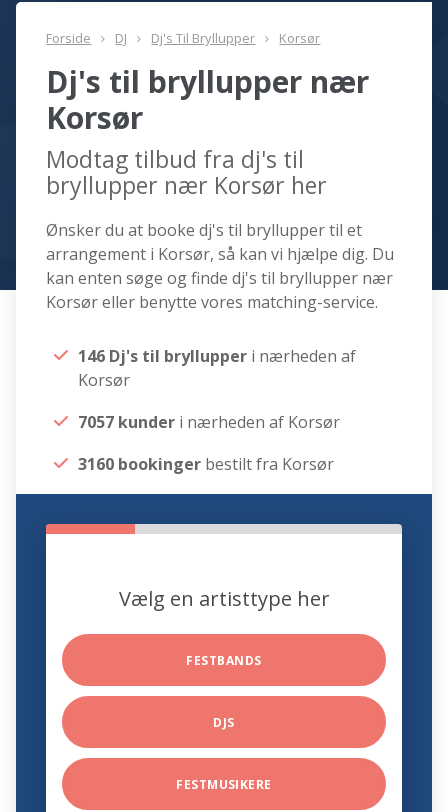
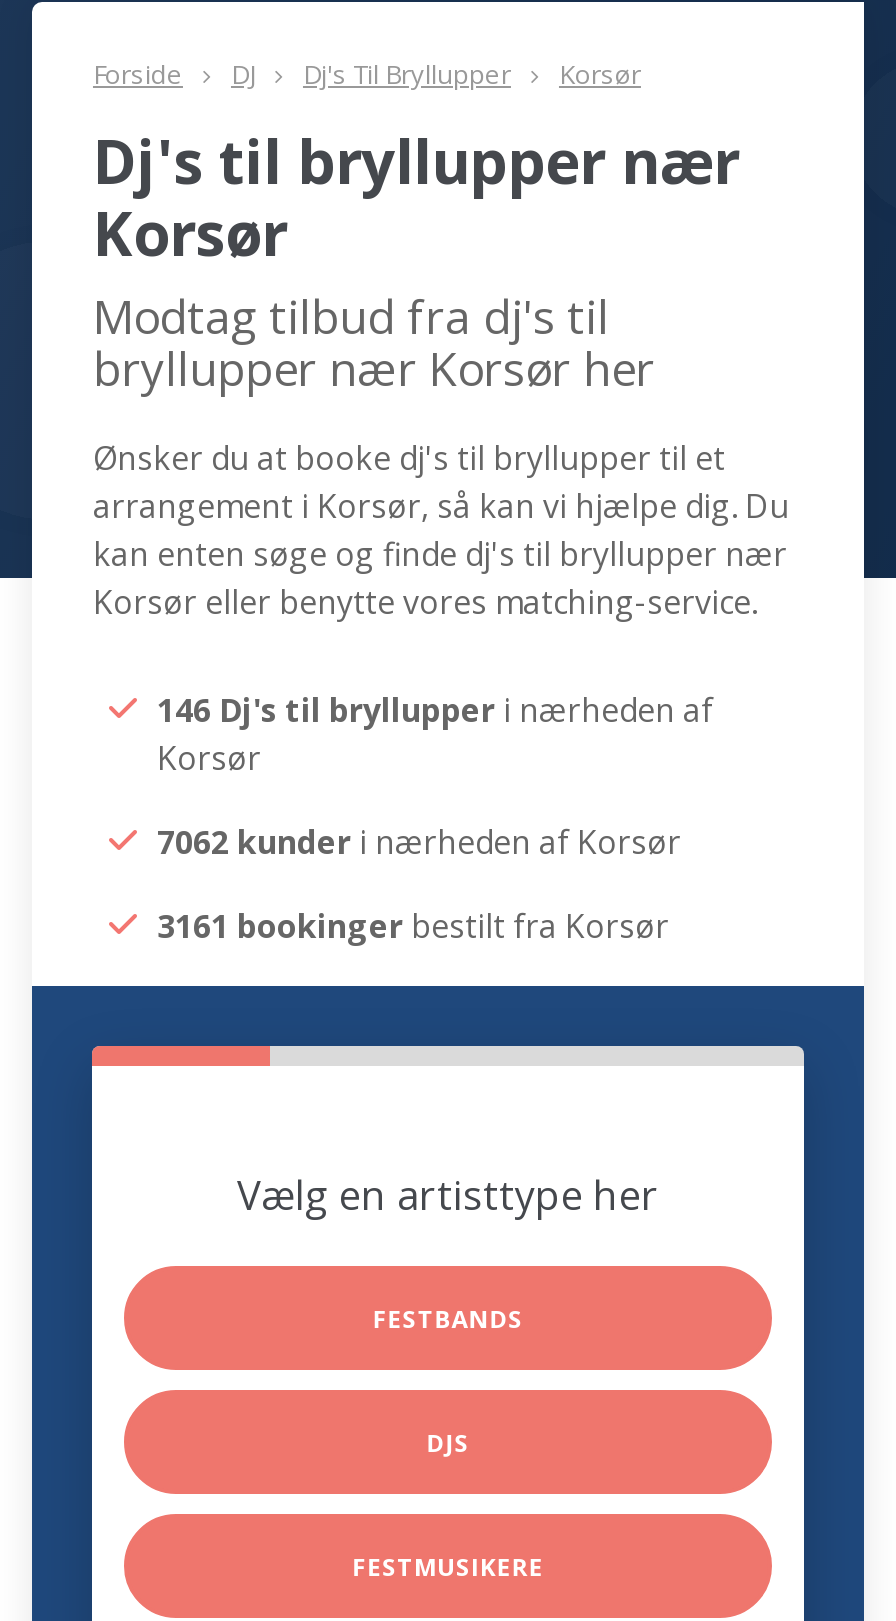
- 7057 kunder i nærheden af Korsør
+ 7062 kunder i nærheden af Korsør

- 3160 bookinger bestilt fra Korsør
+ 3161 bookinger bestilt fra Korsør
